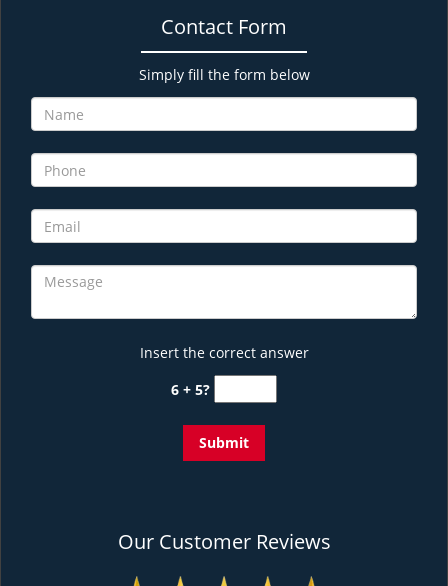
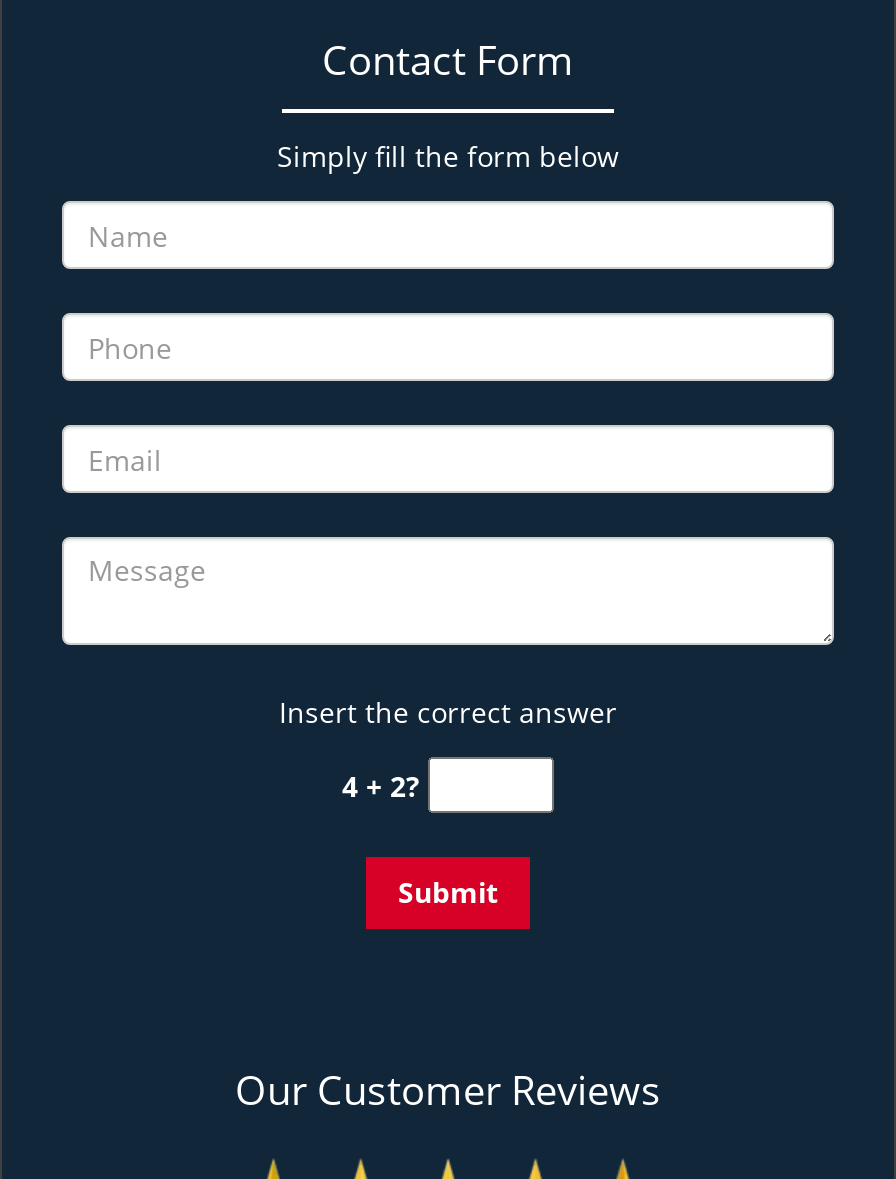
- 6 + 5?
+ 4 + 2?
